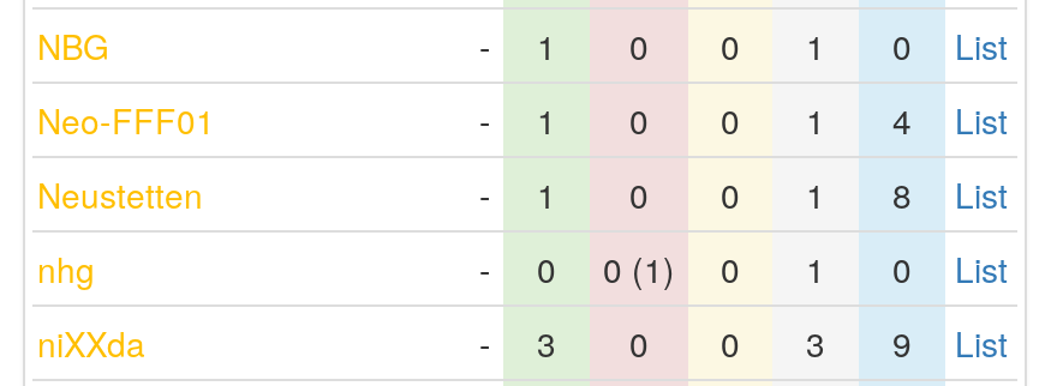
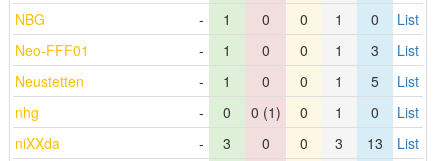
- 4
+ 3

- 8
+ 5

- 9
+ 13
